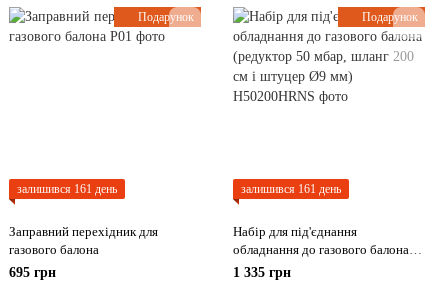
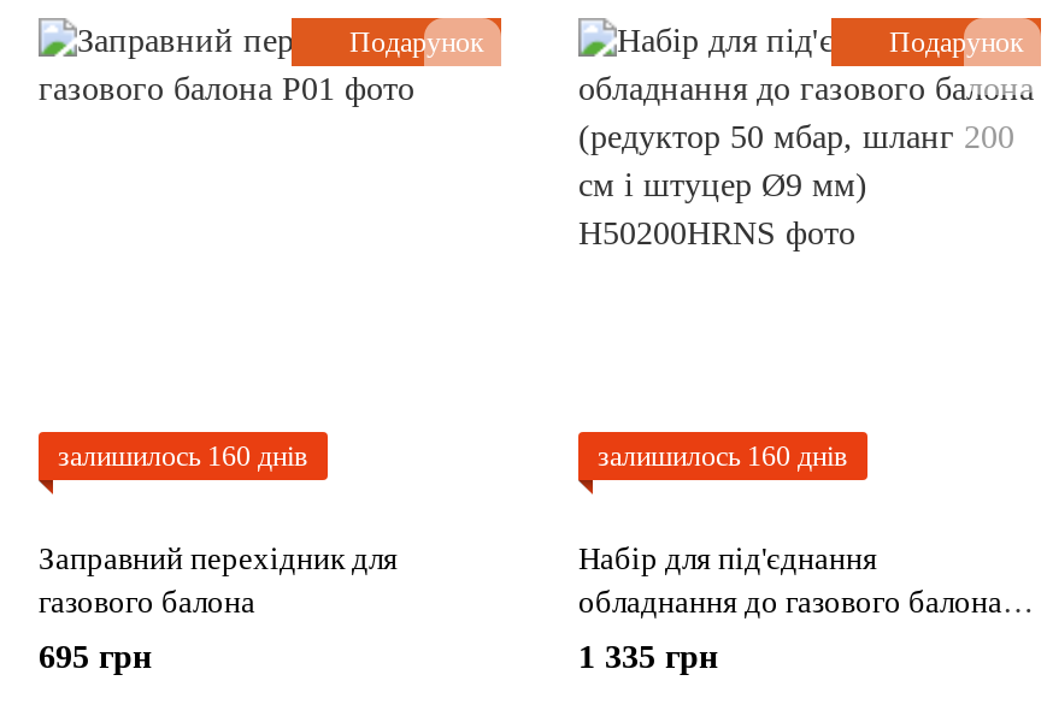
- залишився 161 день
+ залишилось 160 днів

- залишився 161 день
+ залишилось 160 днів
